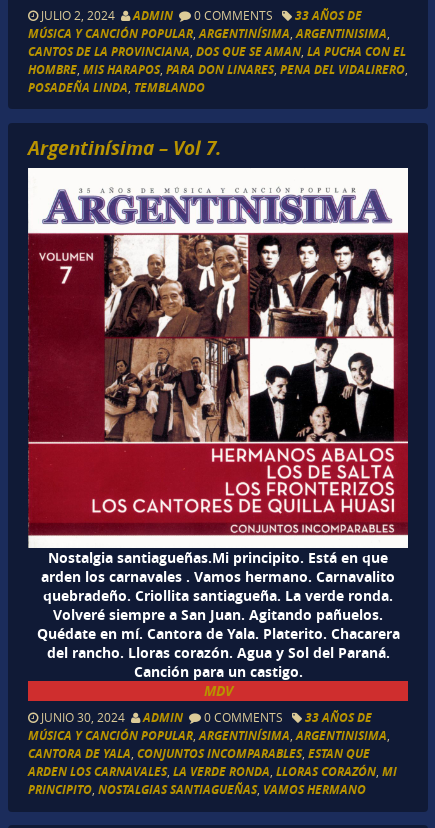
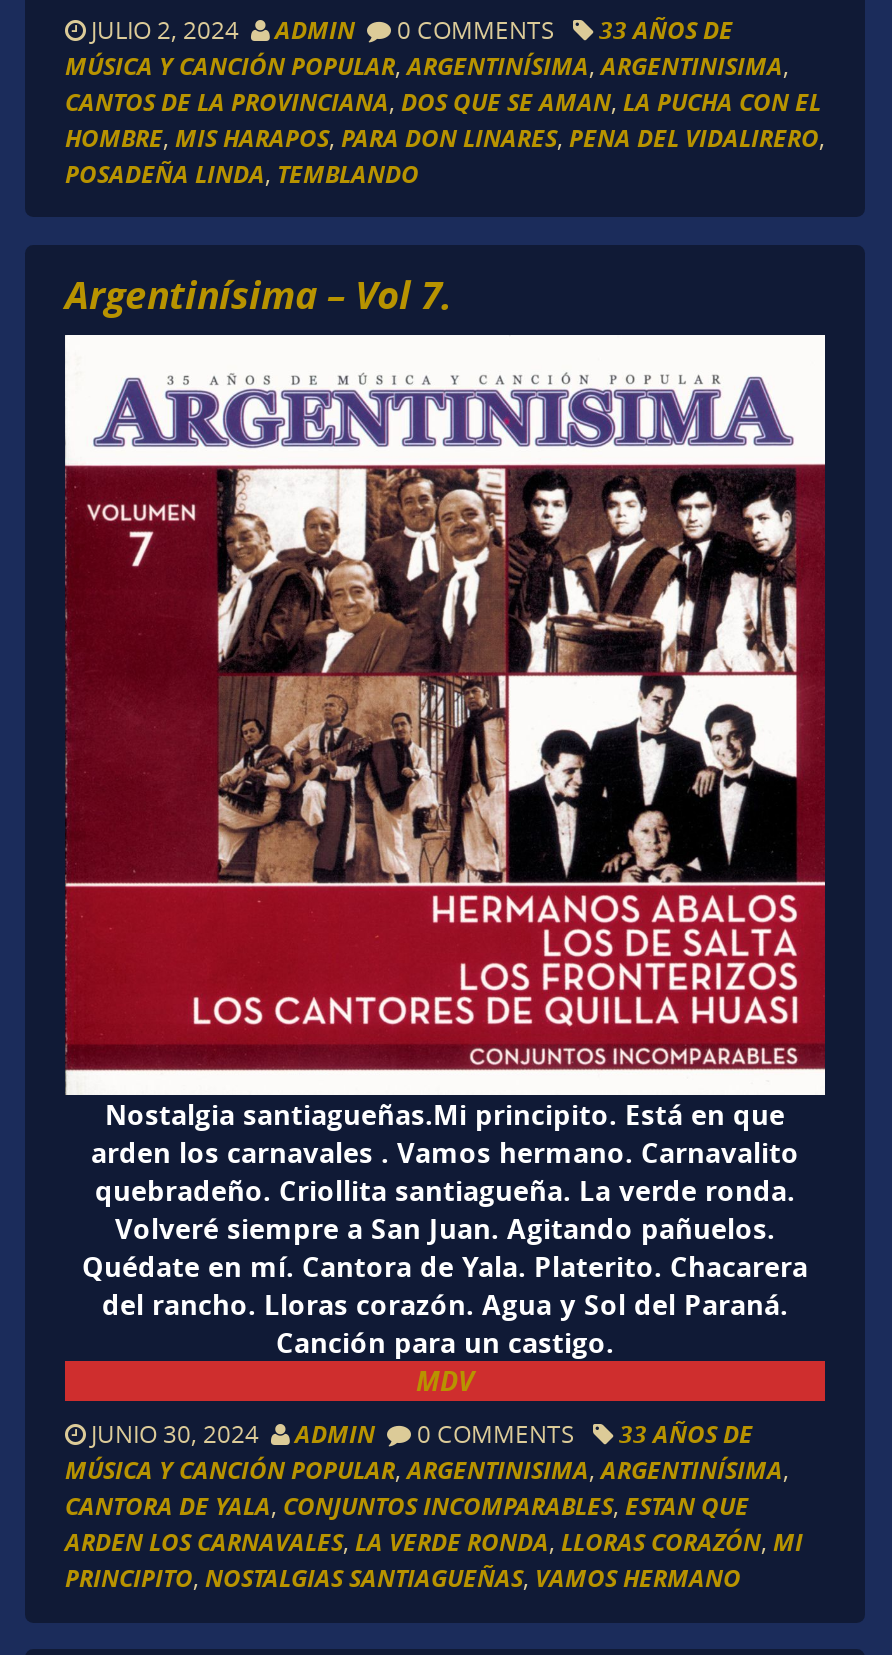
- MÚSICA Y CANCIÓN POPULAR, ARGENTINÍSIMA, ARGENTINISIMA,
+ MÚSICA Y CANCIÓN POPULAR, ARGENTINISIMA, ARGENTINÍSIMA,
